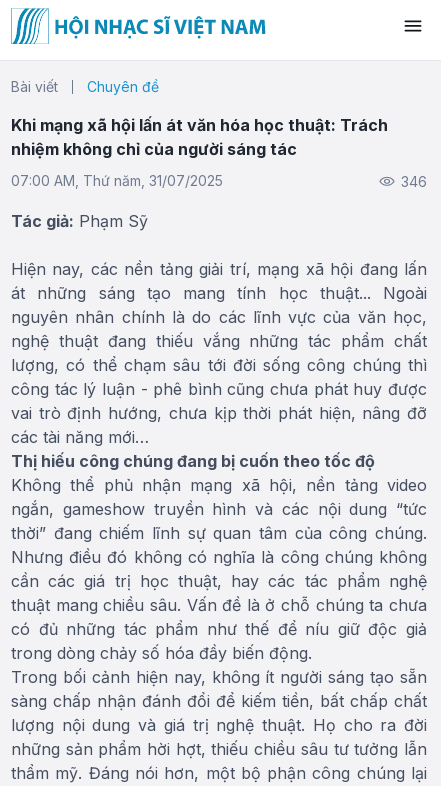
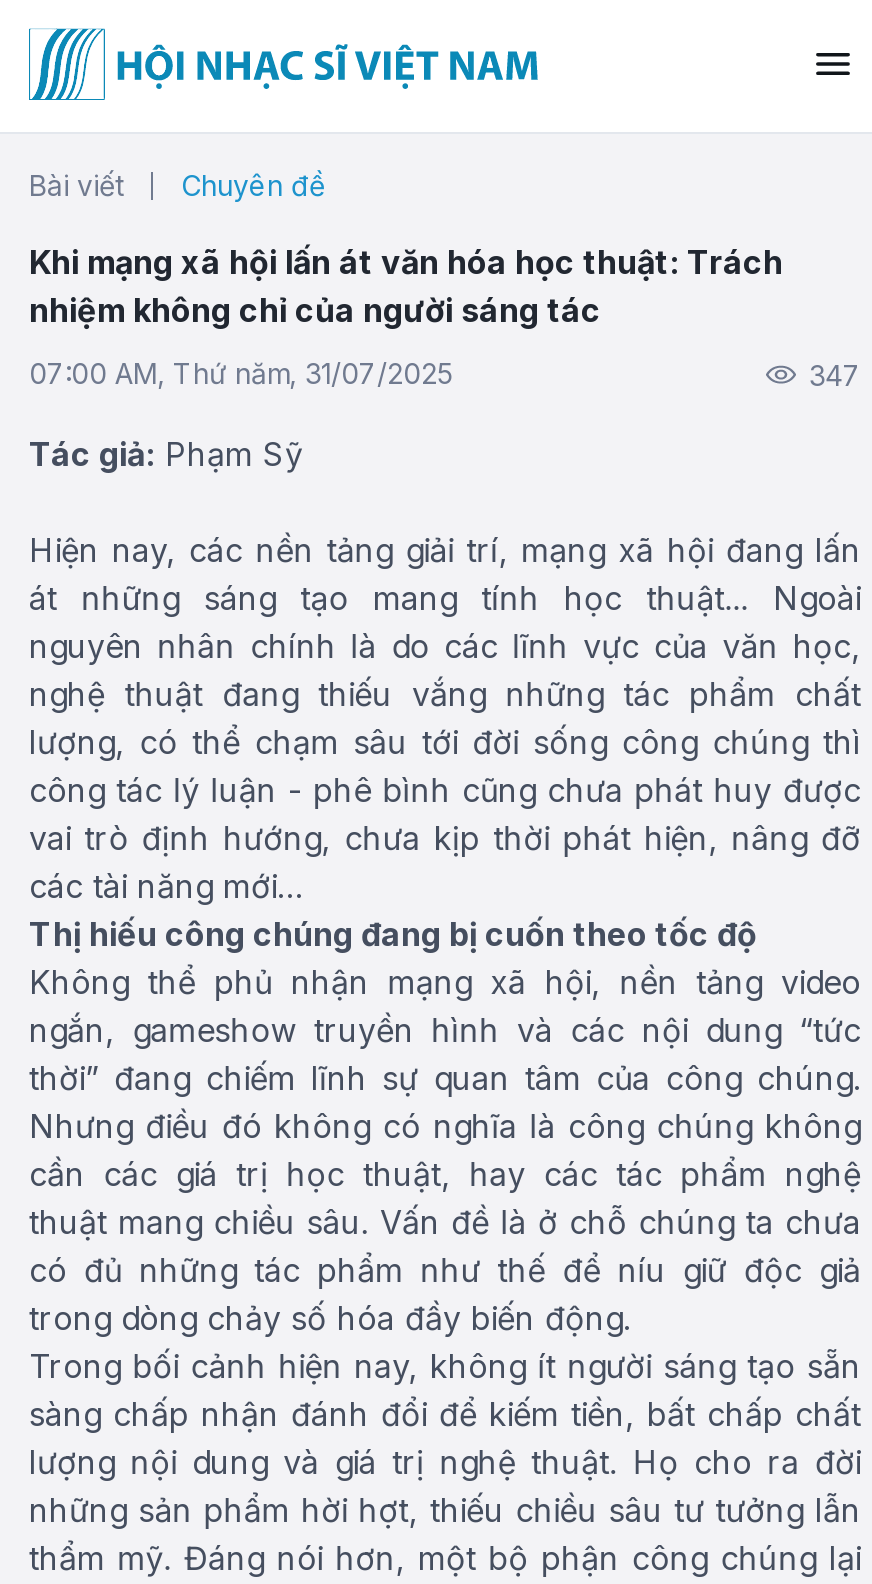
- 346
+ 347
